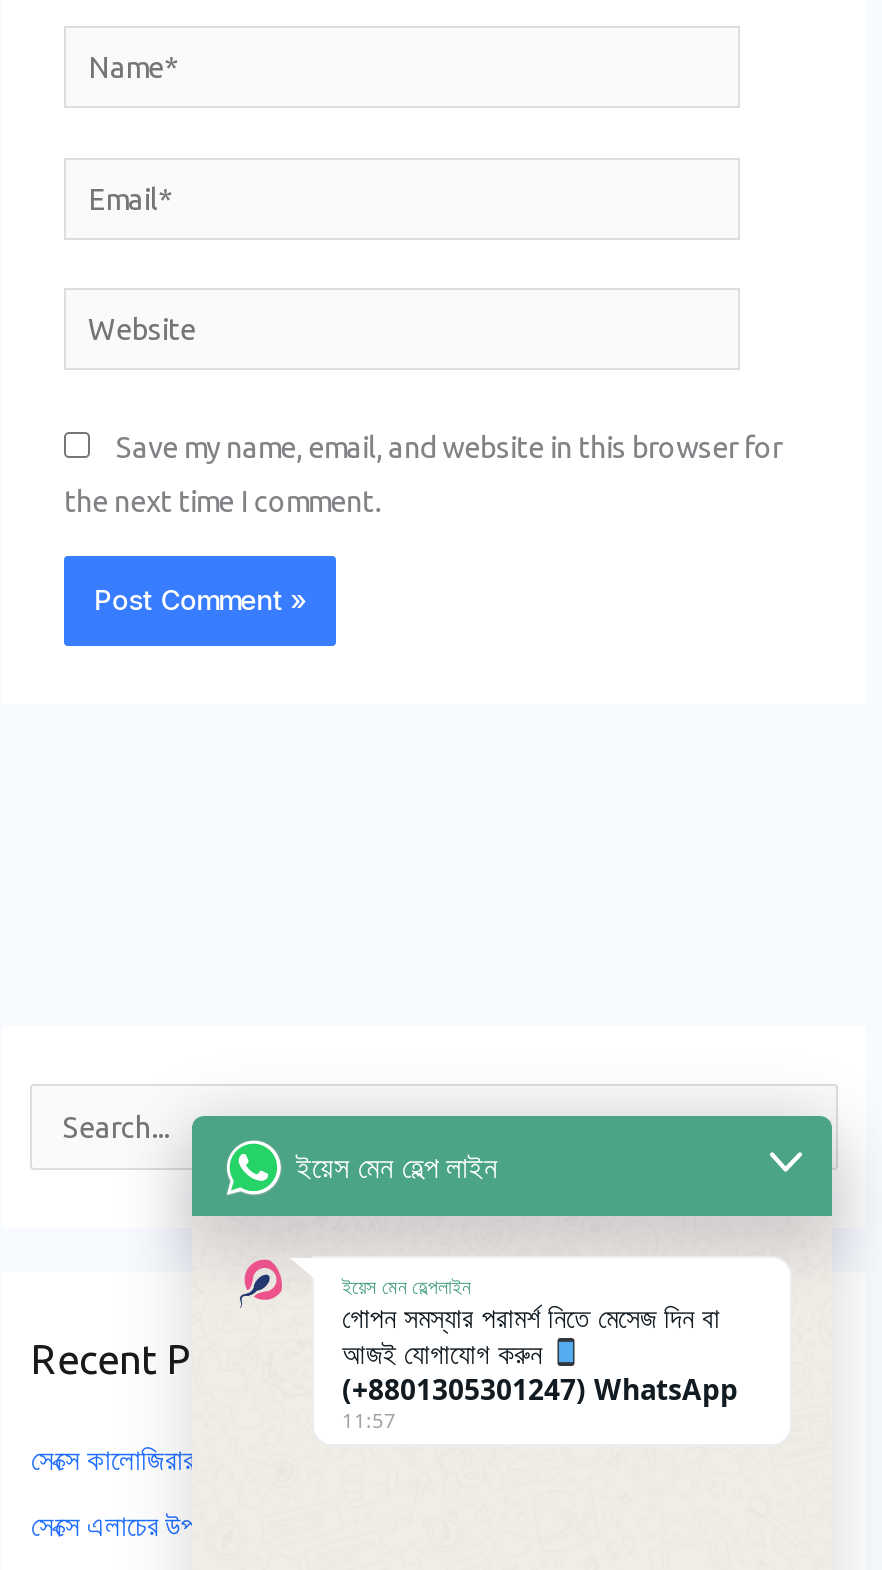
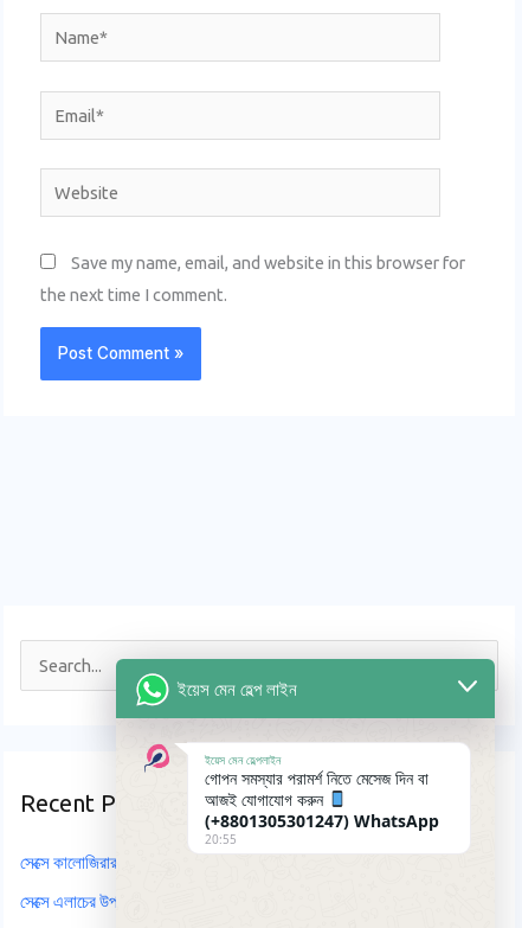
- 11:57
+ 20:55
